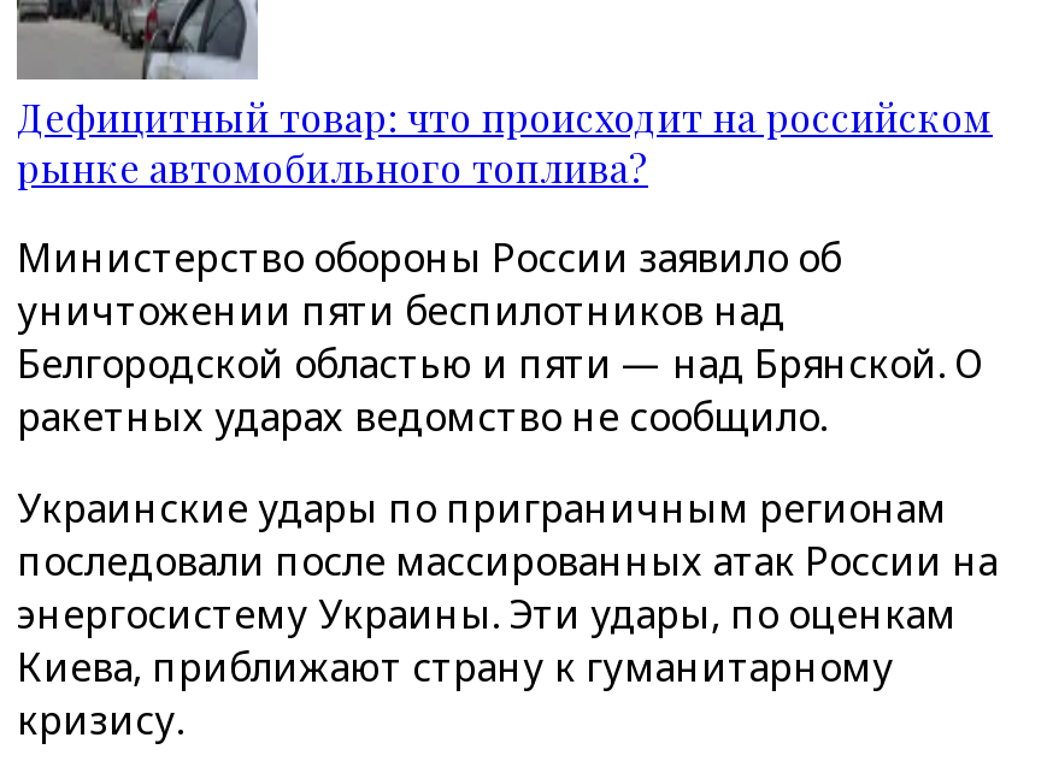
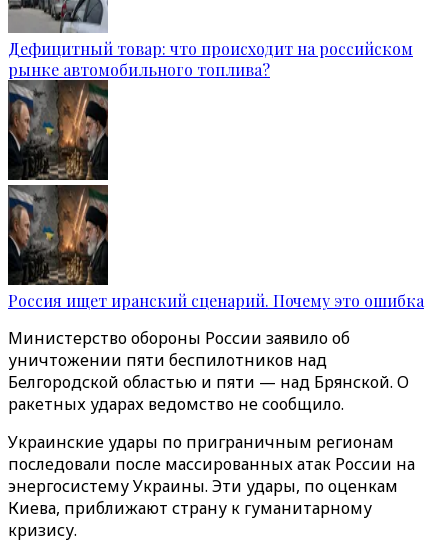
+ [image]
+ Россия ищет иранский сценарий. Почему это ошибка
